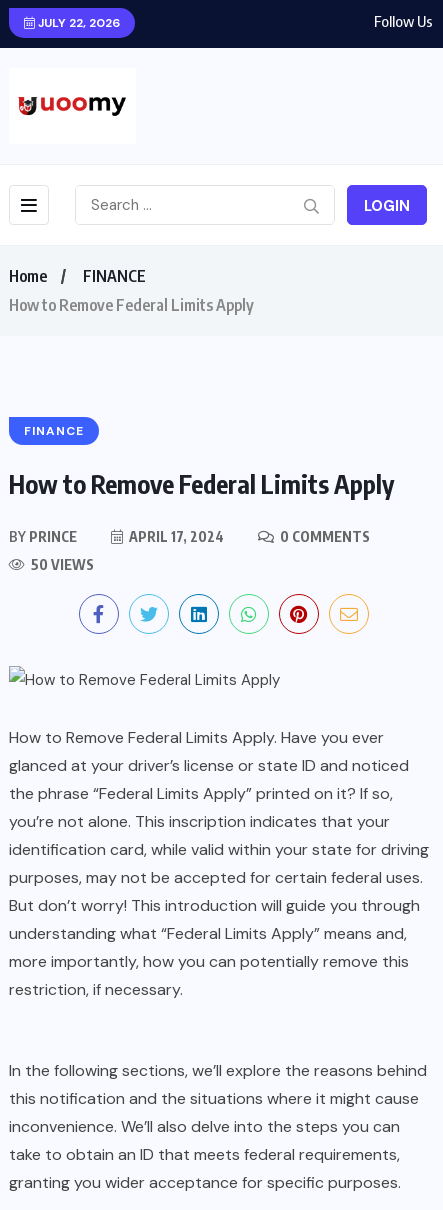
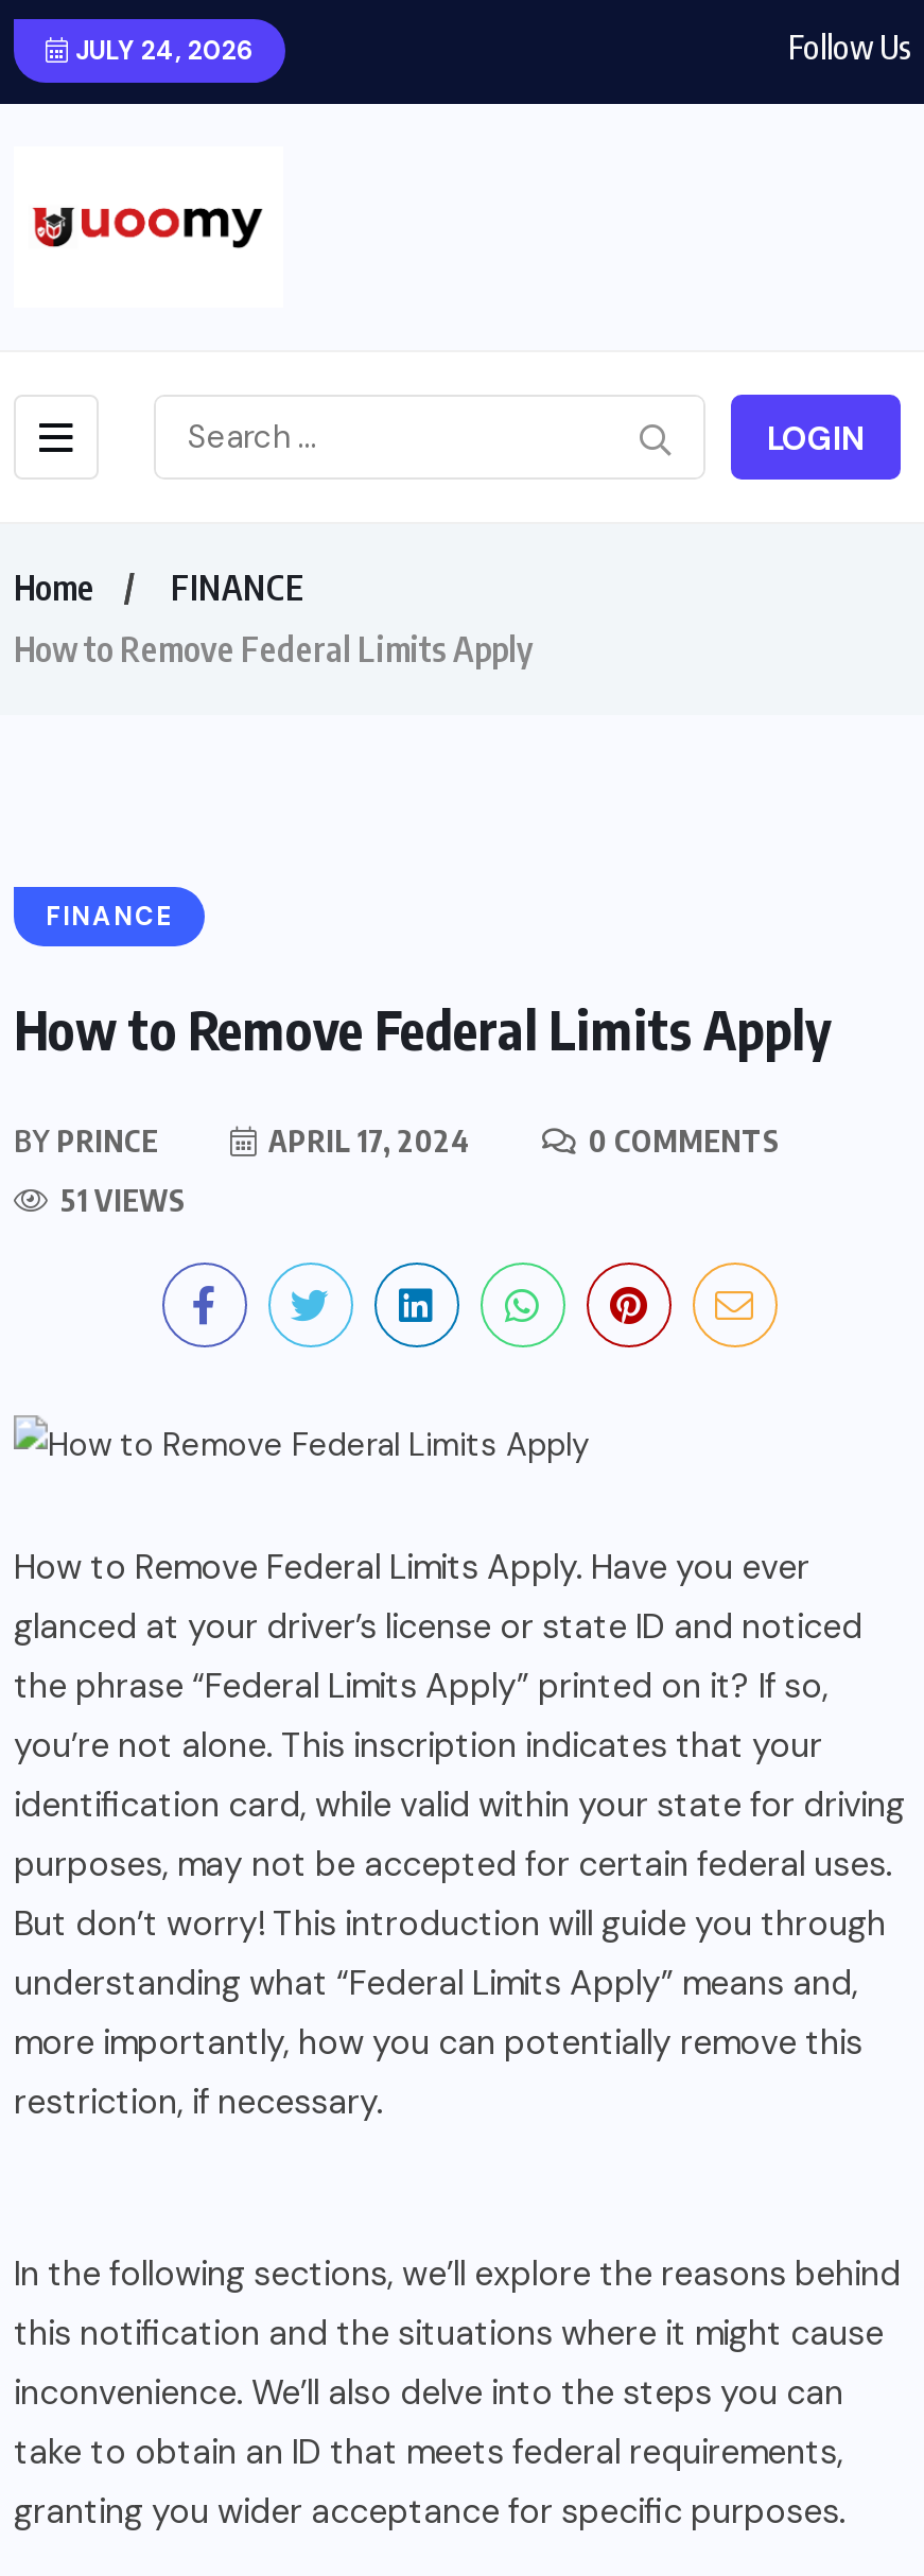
- JULY 22, 2026
+ JULY 24, 2026

- 50 VIEWS
+ 51 VIEWS
